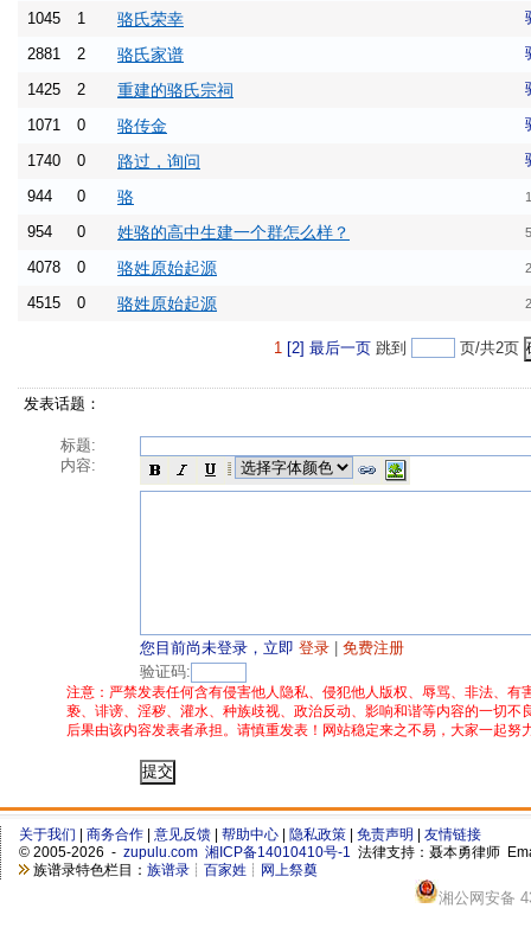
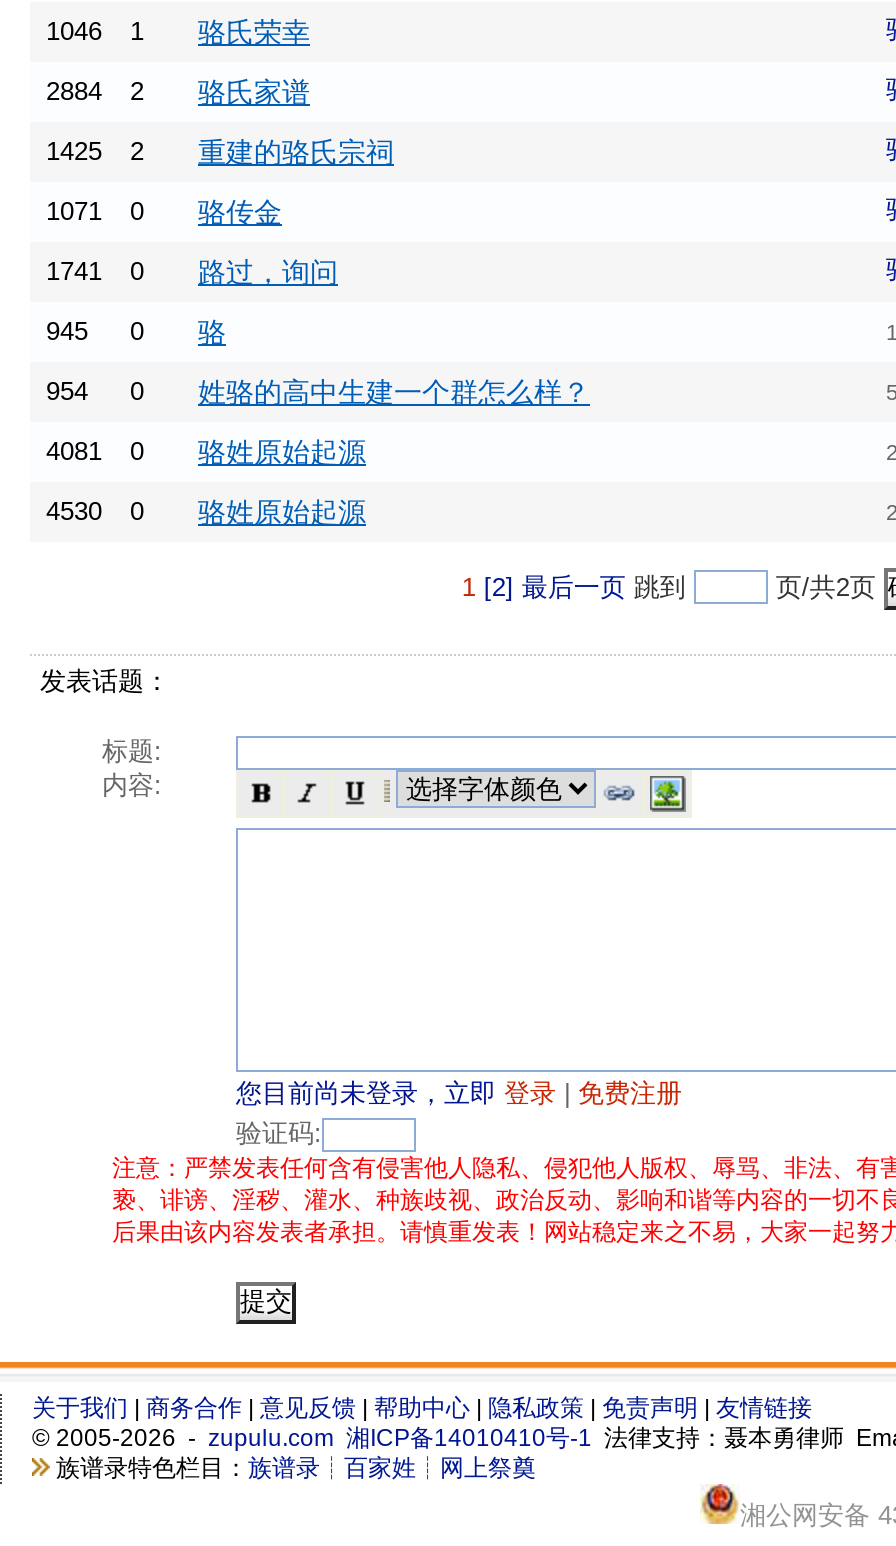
- 1045 1 骆氏荣幸
+ 1046 1 骆氏荣幸

- 2881 2 骆氏家谱
+ 2884 2 骆氏家谱

- 1740
+ 1741

- 944 0 骆
+ 945 0 骆

- 4078
+ 4081

- 4515
+ 4530
